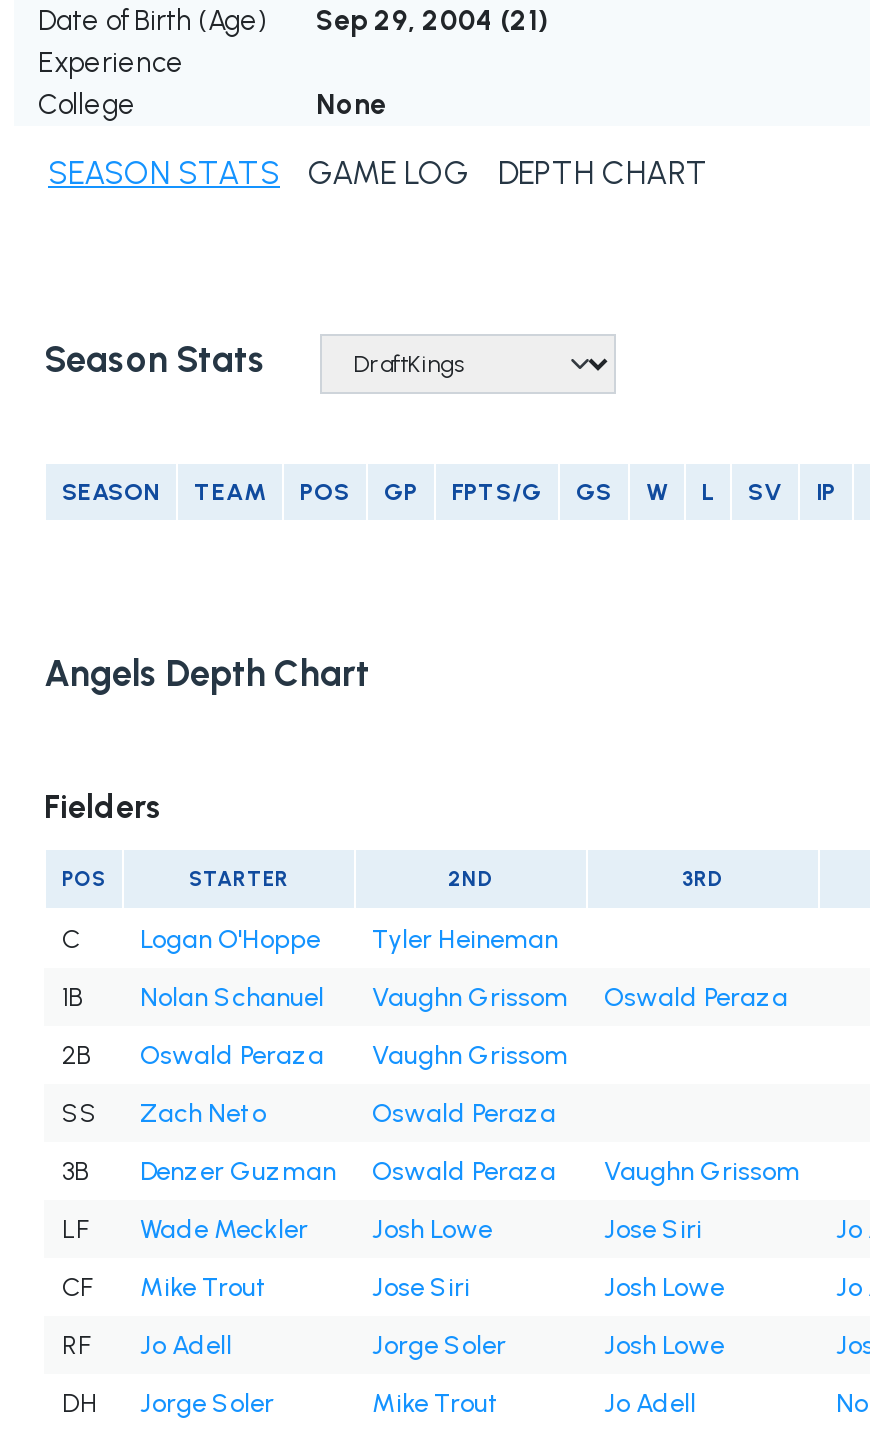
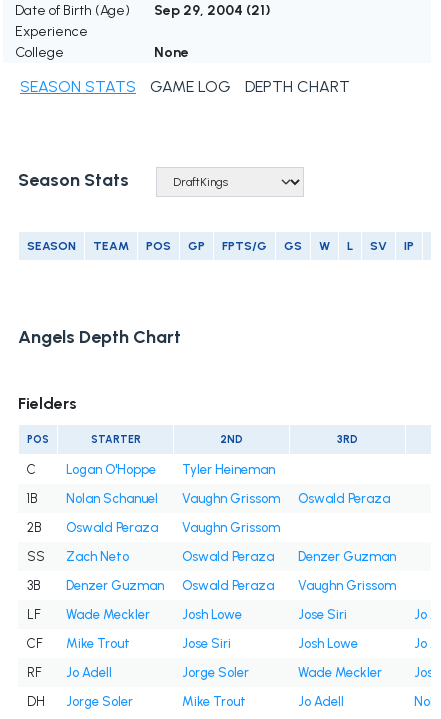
+ Denzer Guzman

- Josh Lowe
+ Wade Meckler
